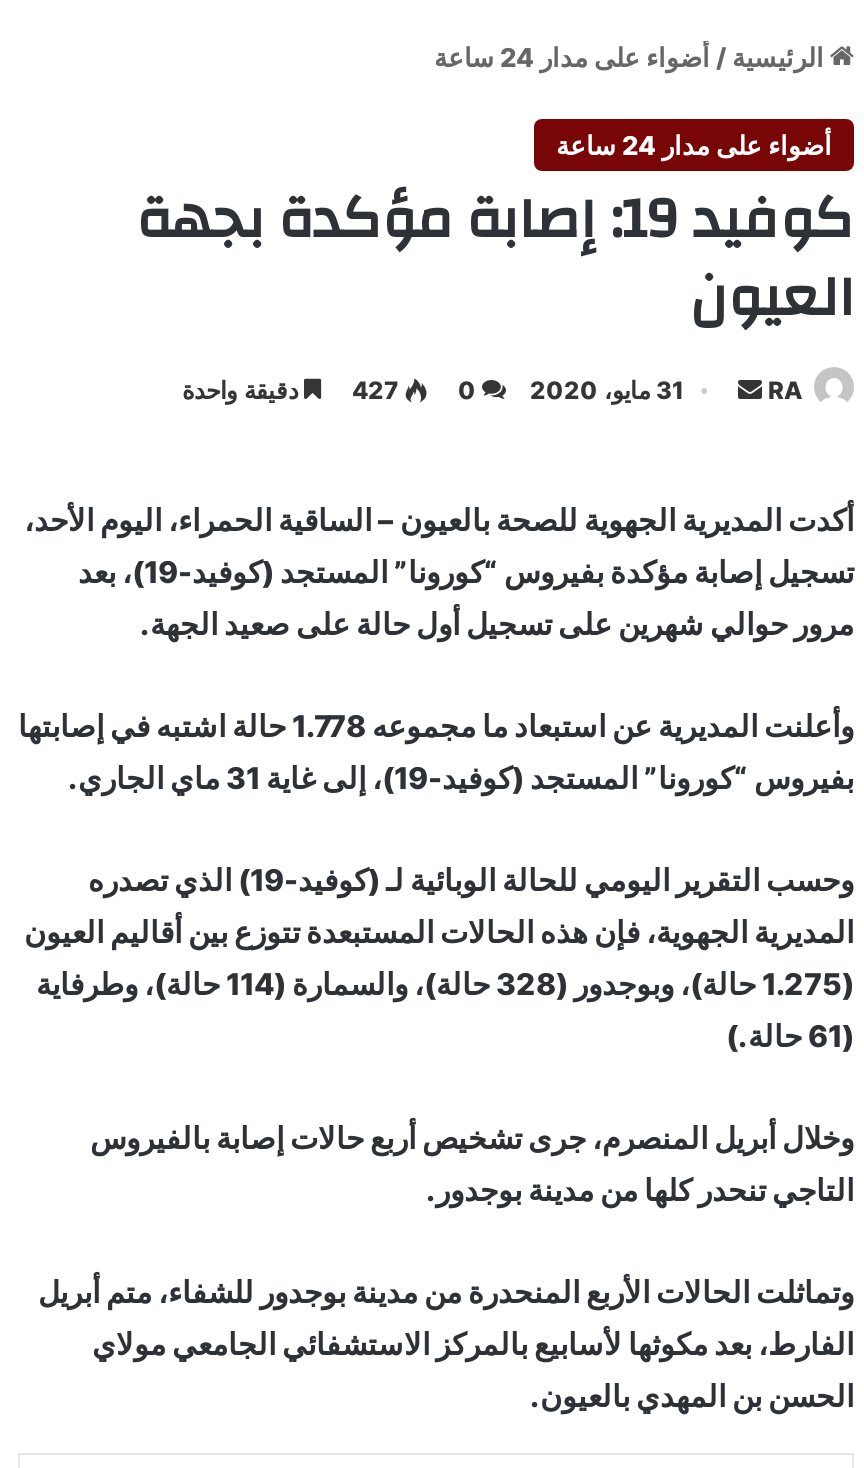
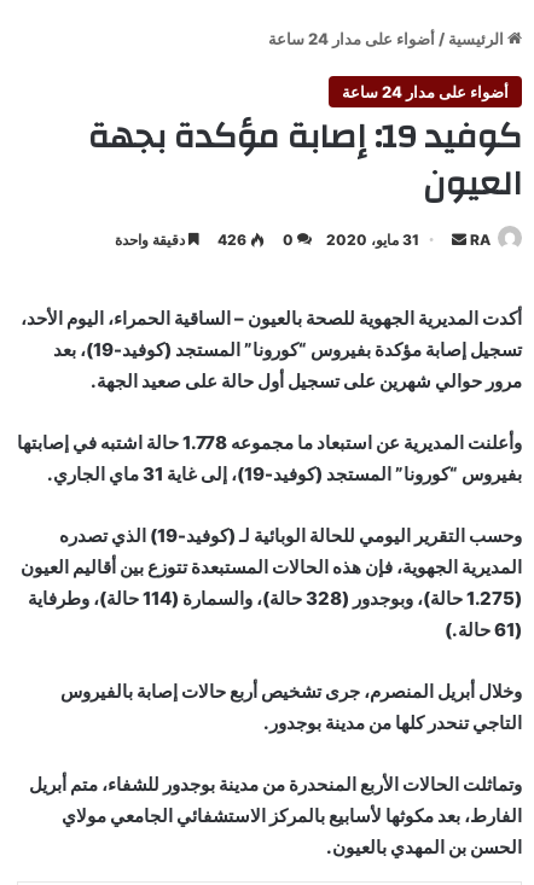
- 0 427 دقيقة واحدة
+ 0 426 دقيقة واحدة
